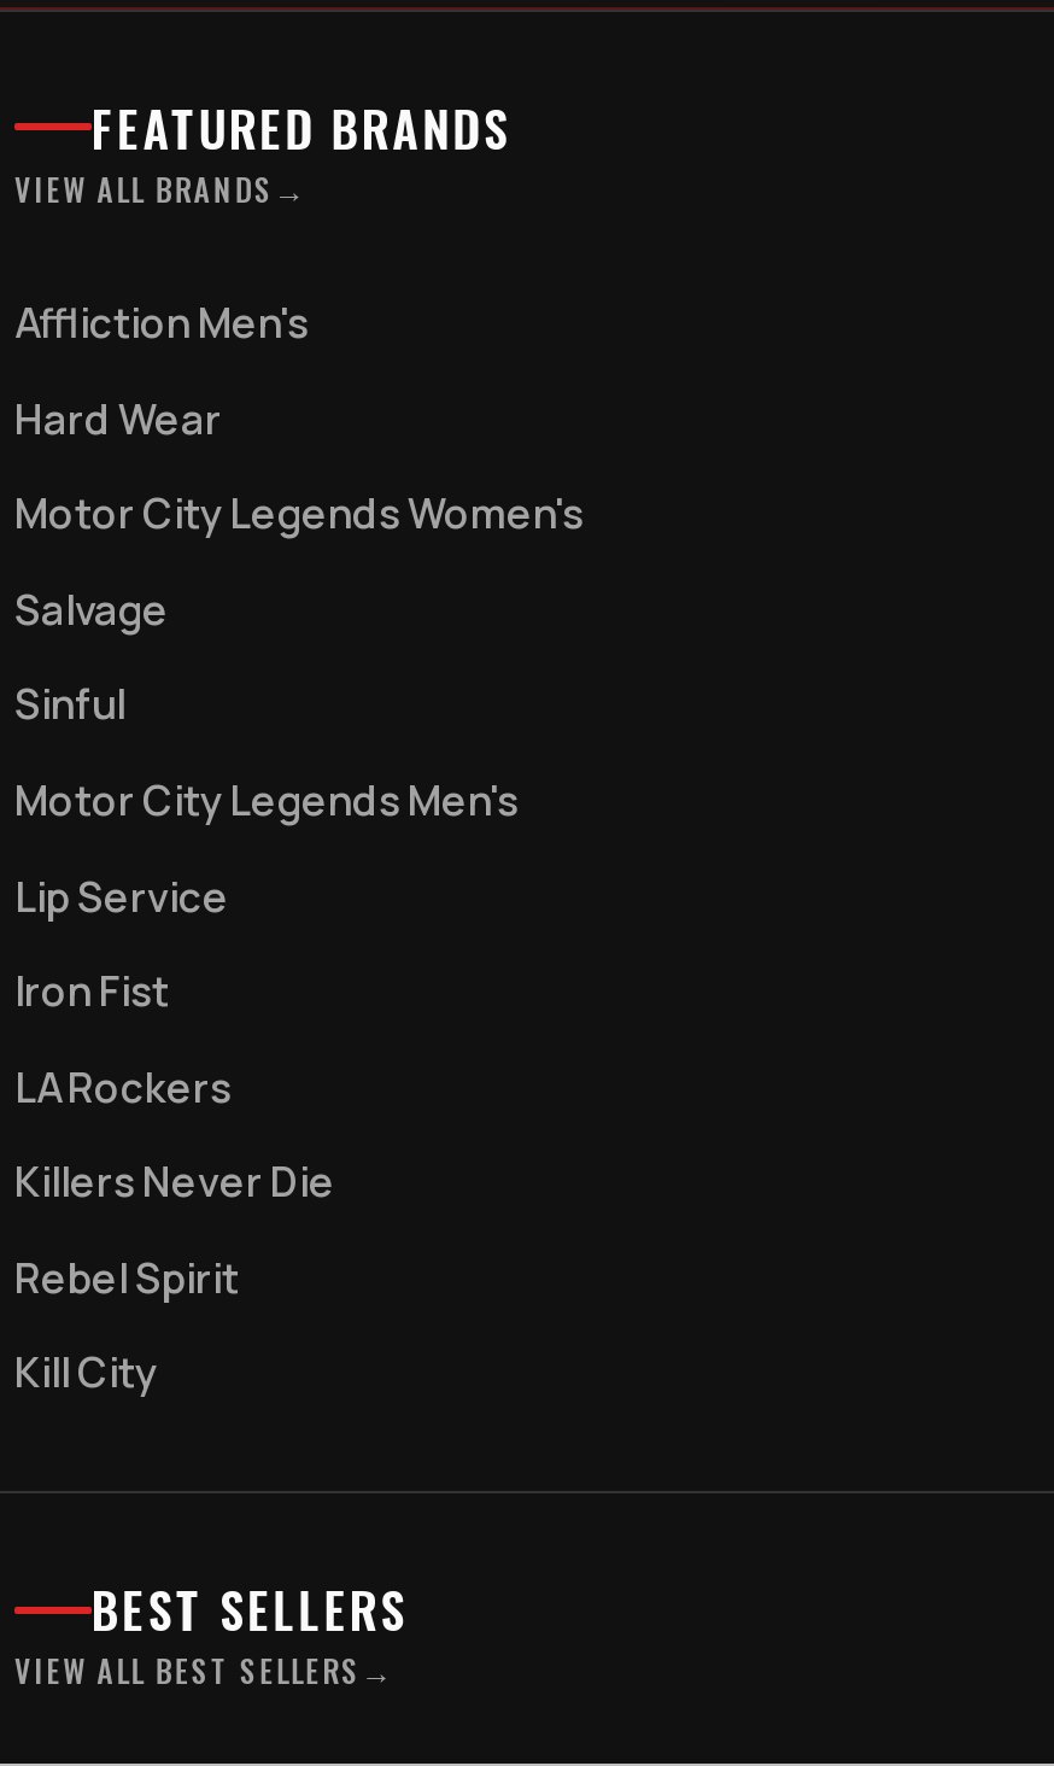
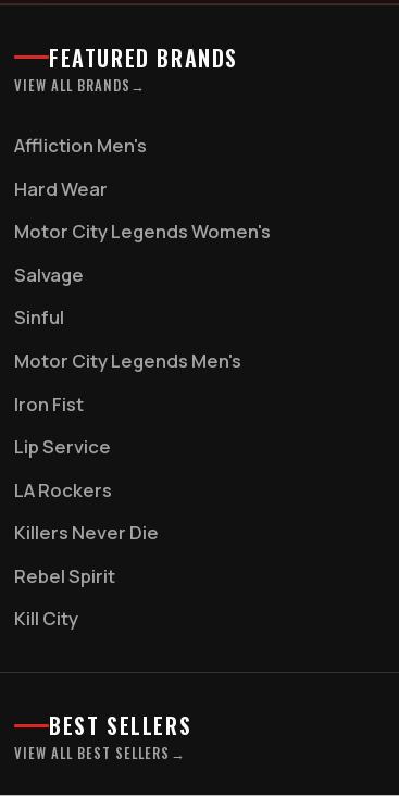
moved down: Lip Service

moved up: Iron Fist
